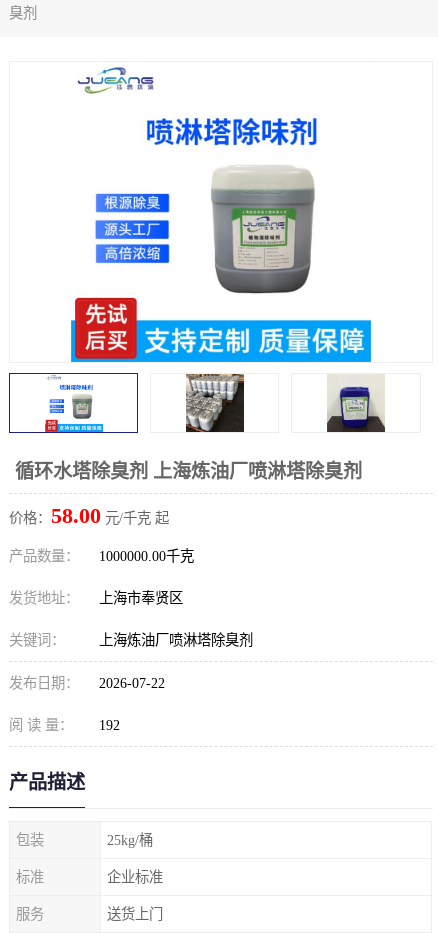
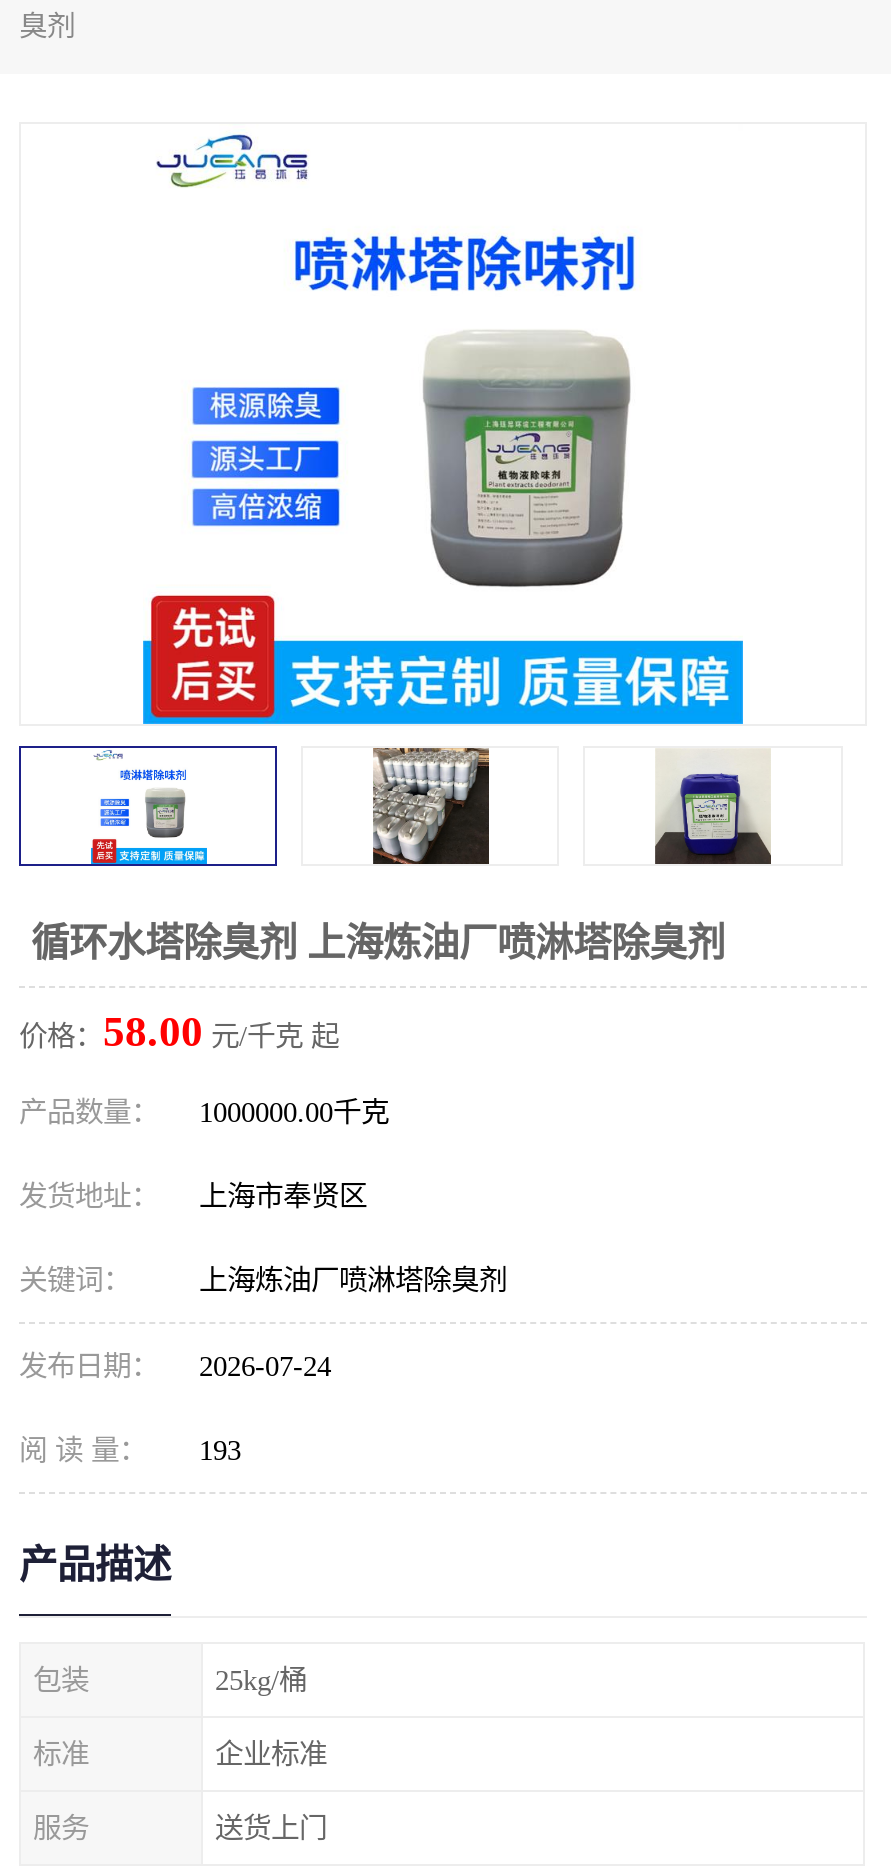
- 发布日期： 2026-07-22
+ 发布日期： 2026-07-24

- 阅 读 量： 192
+ 阅 读 量： 193
